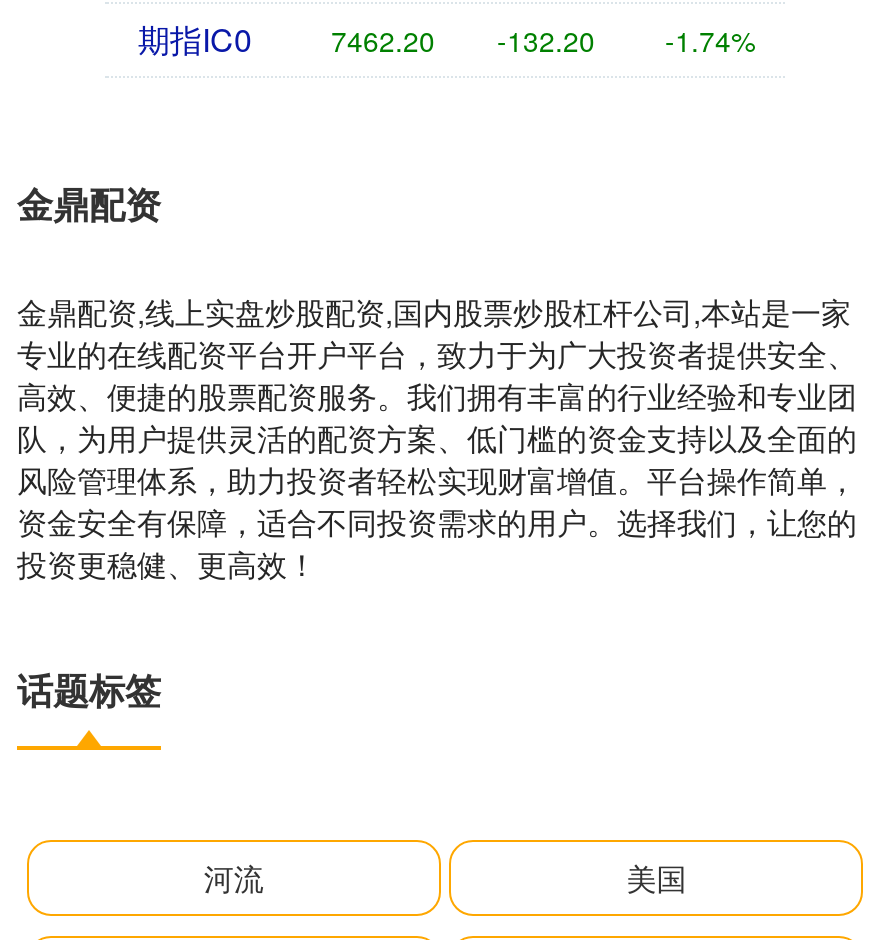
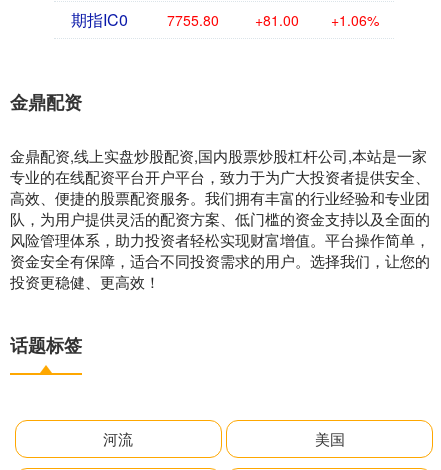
- 7462.20
+ 7755.80

- -132.20
+ +81.00

- -1.74%
+ +1.06%
